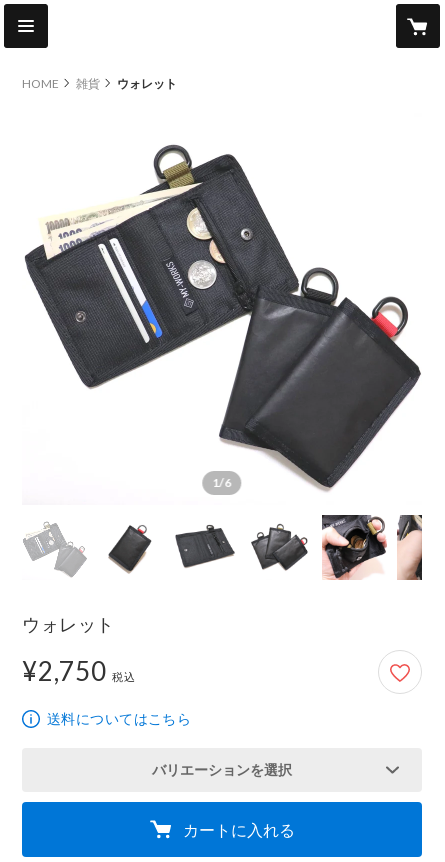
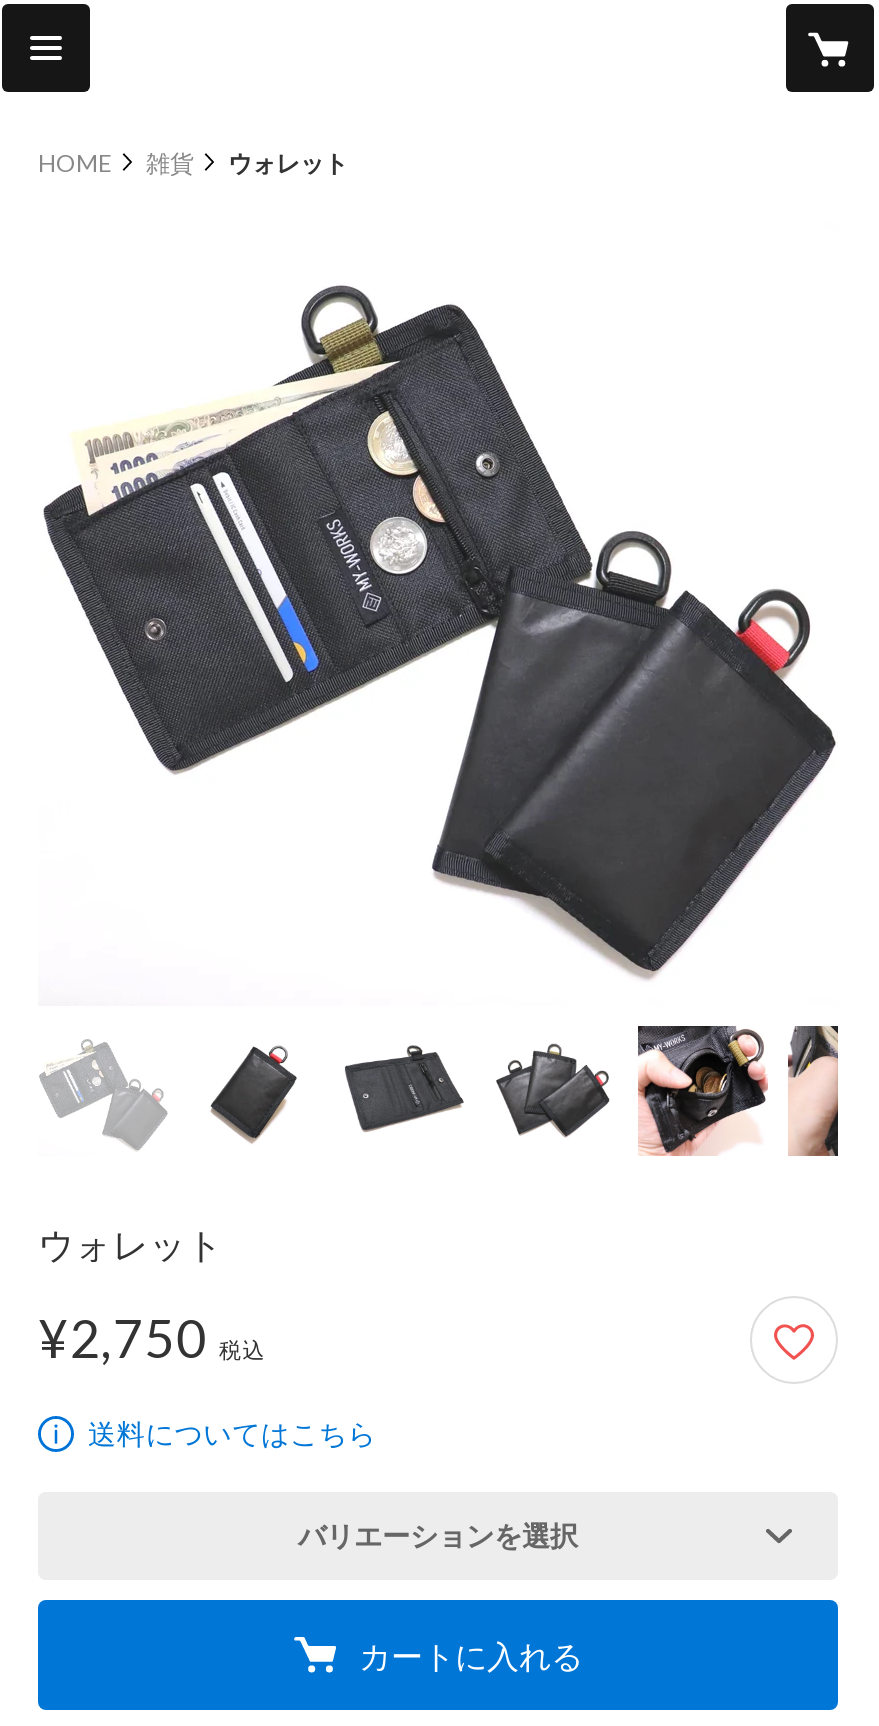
- 1/6
